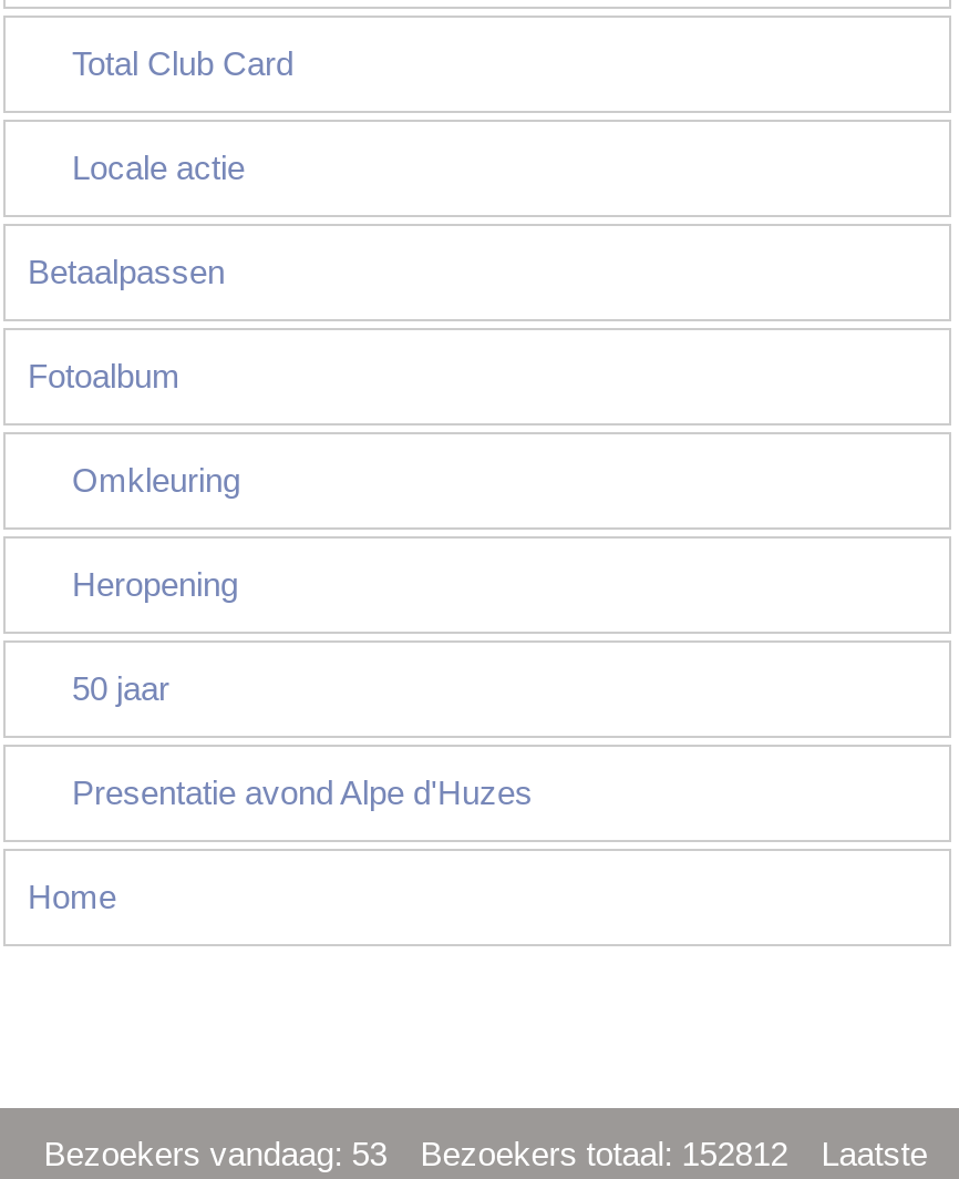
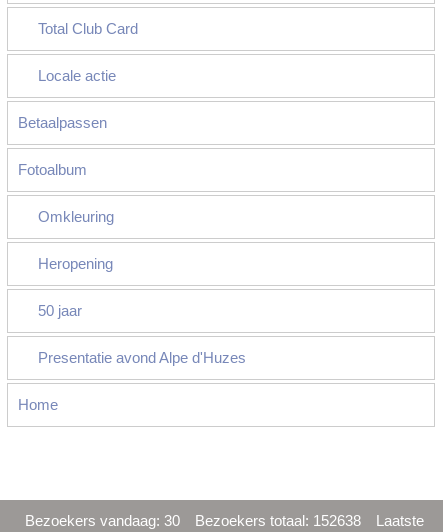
- Bezoekers vandaag: 53
+ Bezoekers vandaag: 30

- Bezoekers totaal: 152812
+ Bezoekers totaal: 152638
